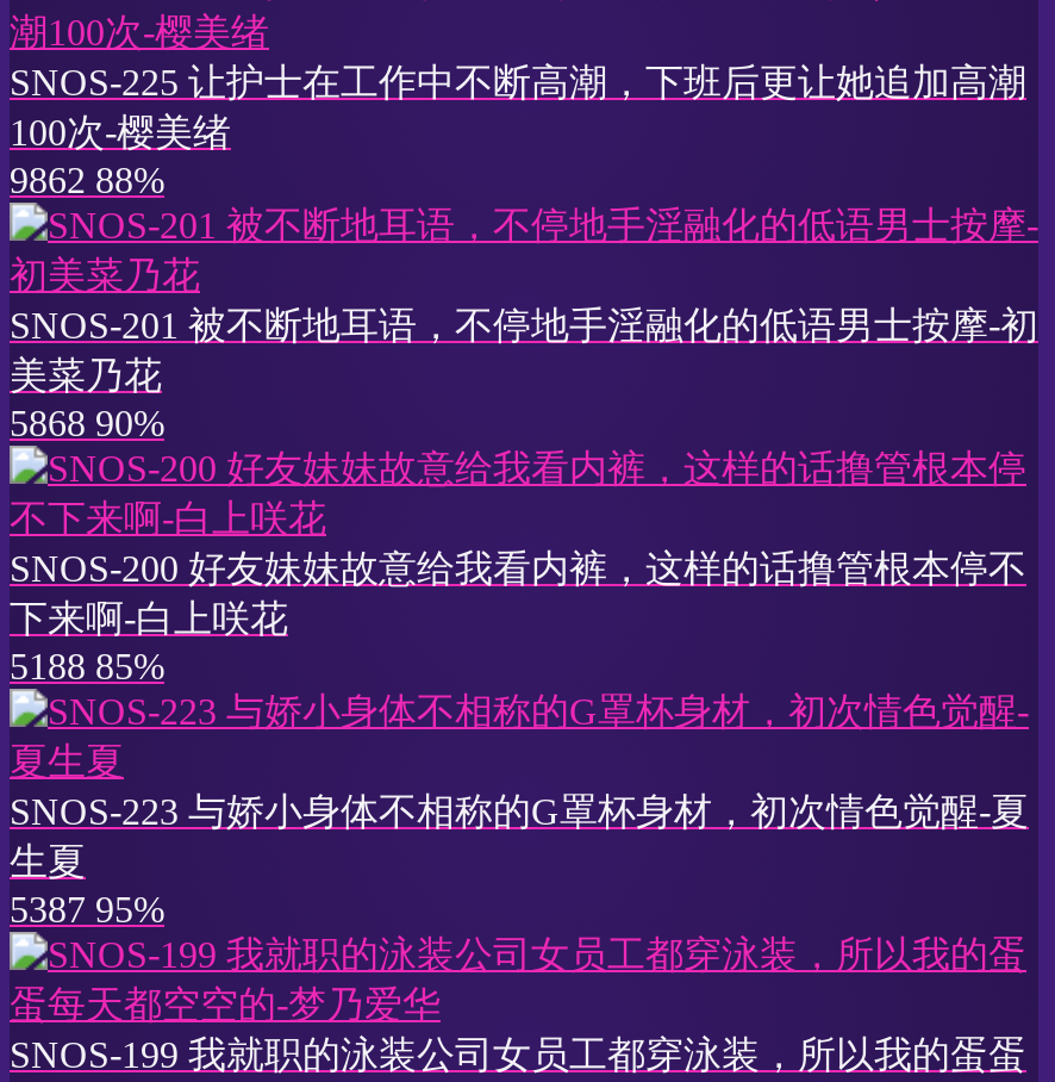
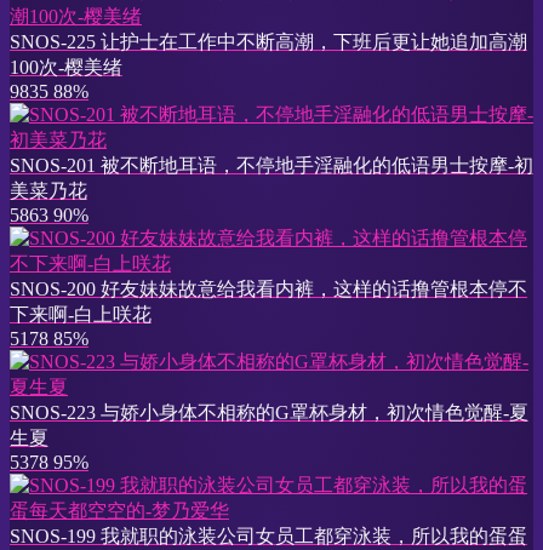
- 9862 88%
+ 9835 88%

- 5868 90%
+ 5863 90%

- 5188 85%
+ 5178 85%

- 5387 95%
+ 5378 95%
